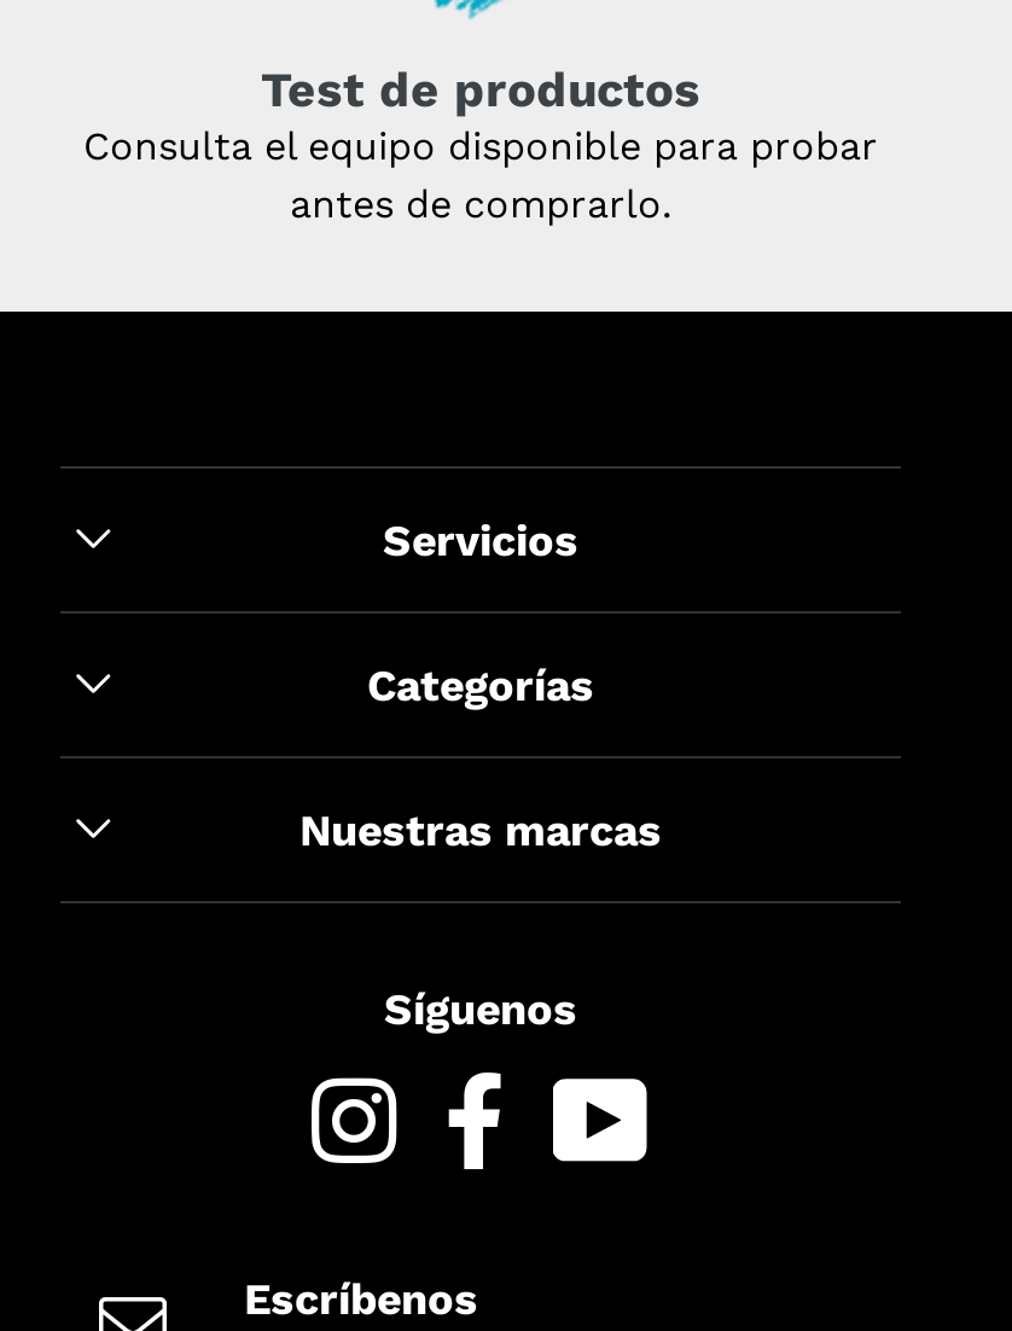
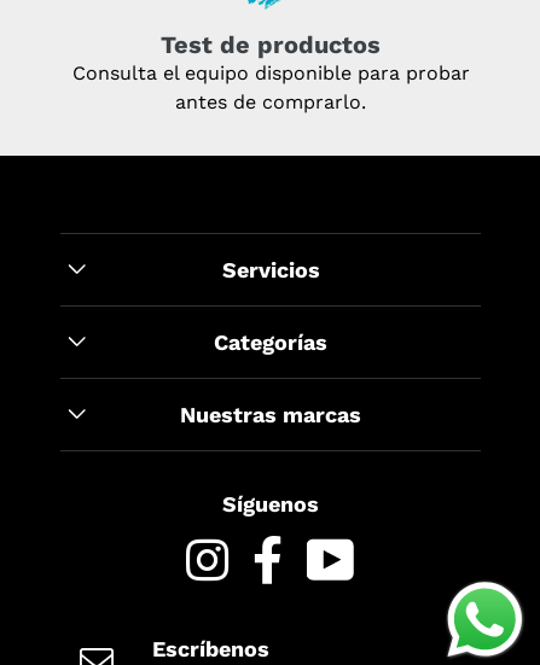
+ [image]
